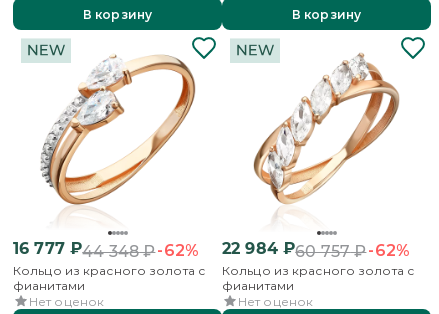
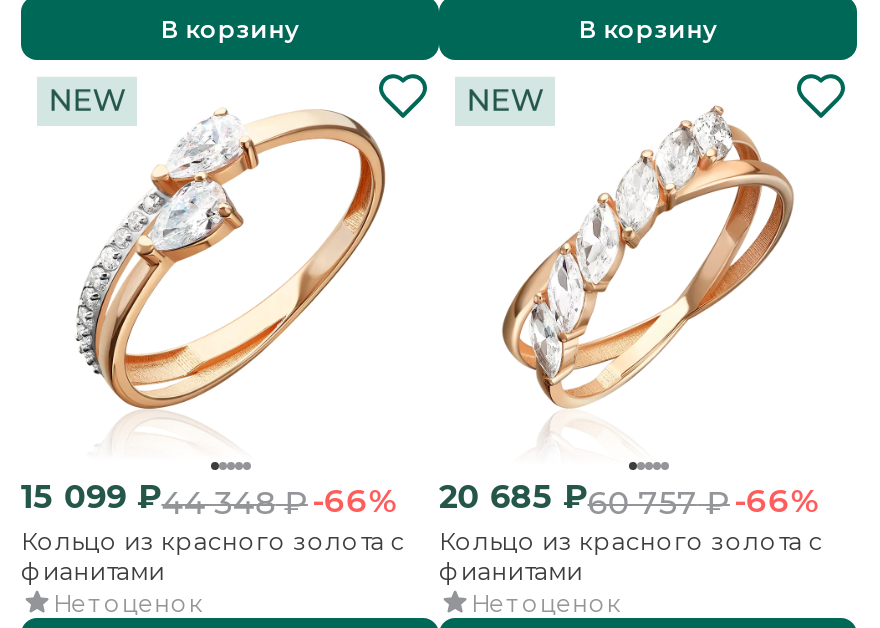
- 16 777 ₽44 348₽ -62%
+ 15 099 ₽44 348₽ -66%

- 22 984 ₽60 757₽ -62%
+ 20 685 ₽60 757₽ -66%
